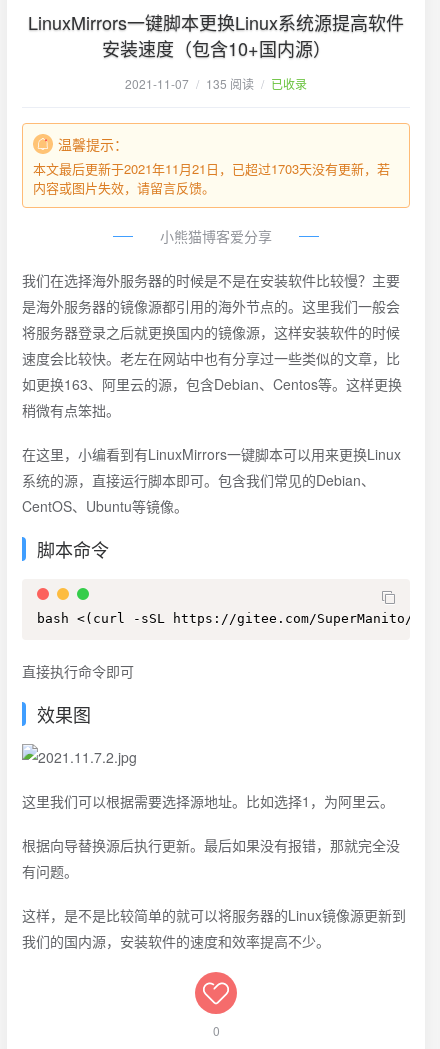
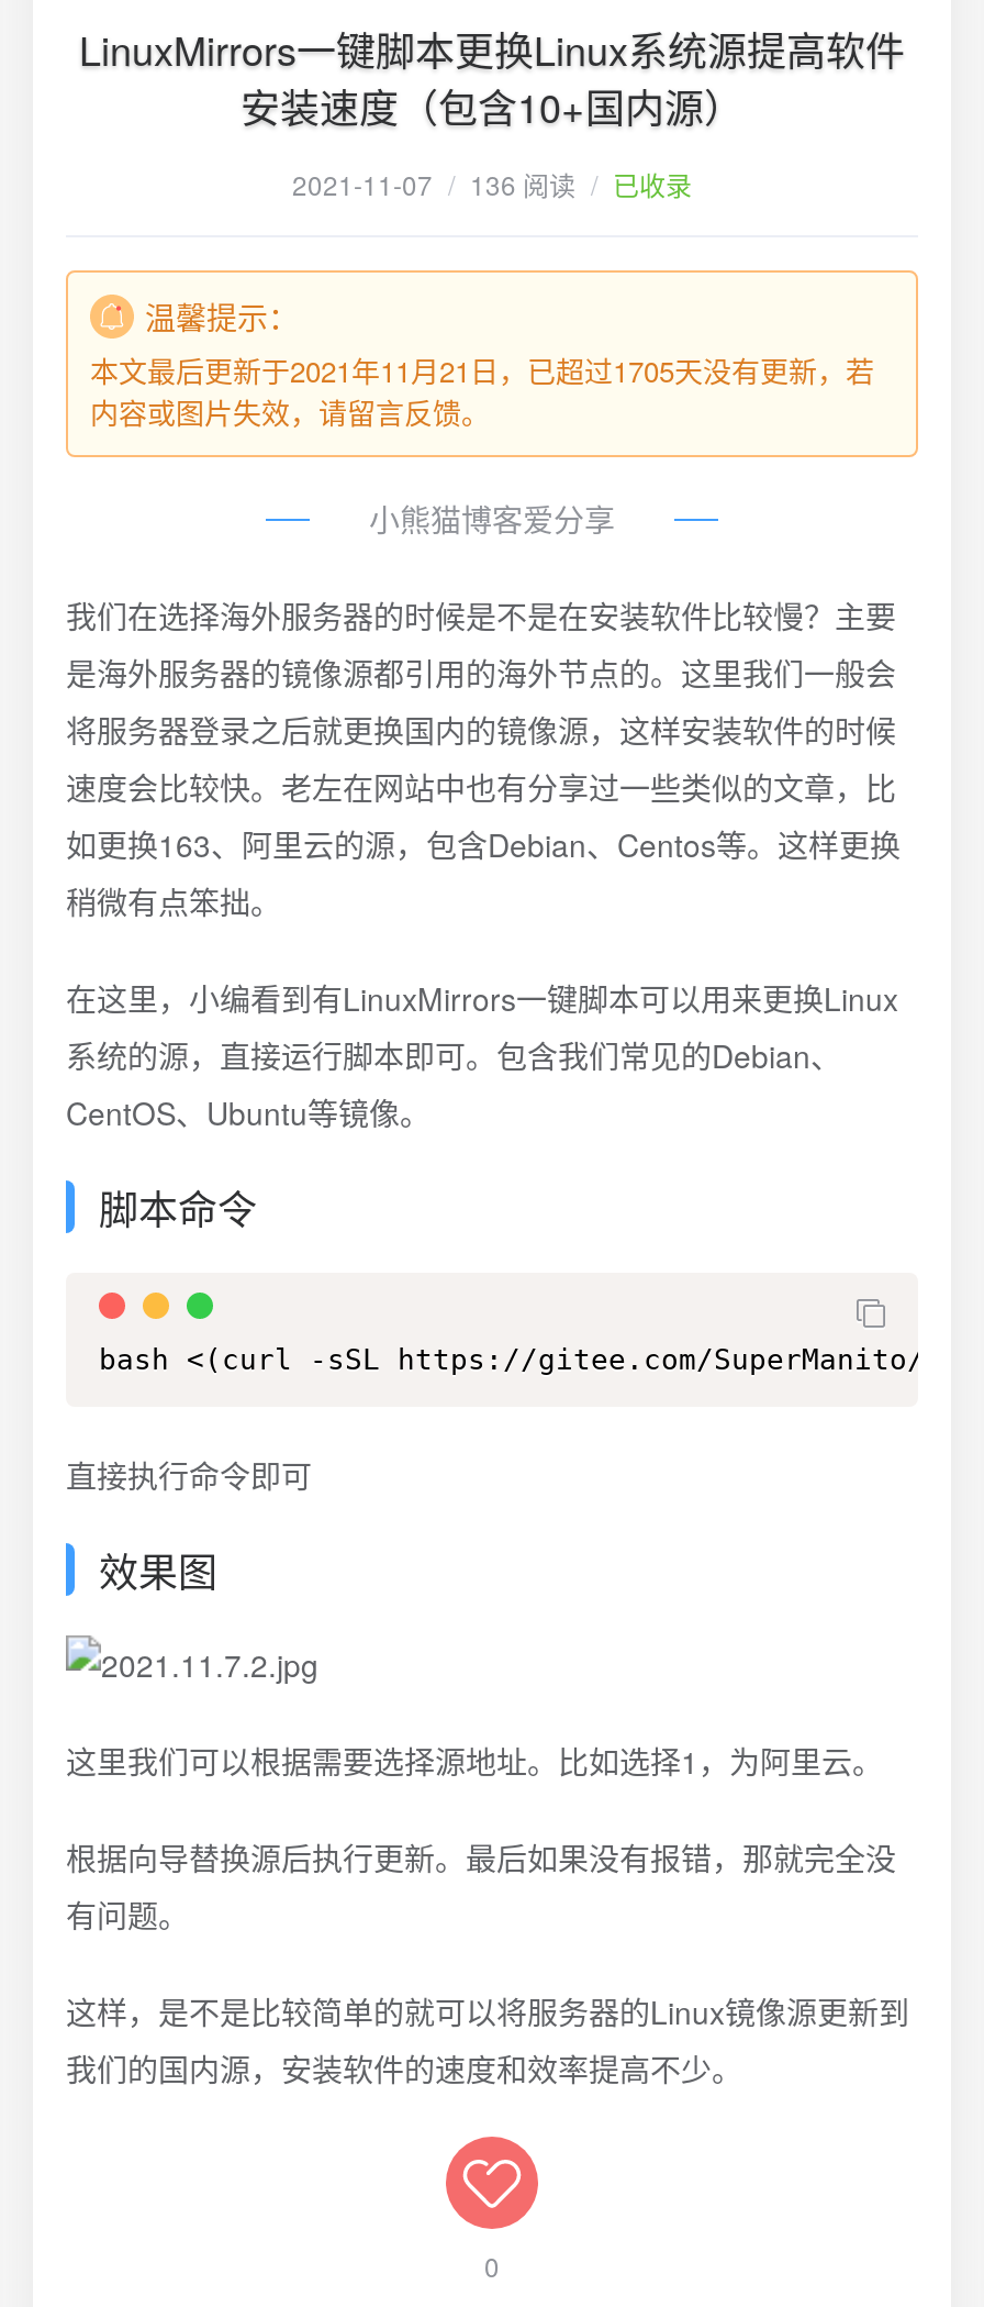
- 2021-11-07 / 135 阅读 / 已收录
+ 2021-11-07 / 136 阅读 / 已收录

- 本文最后更新于2021年11月21日，已超过1703天没有更新，若
+ 本文最后更新于2021年11月21日，已超过1705天没有更新，若
